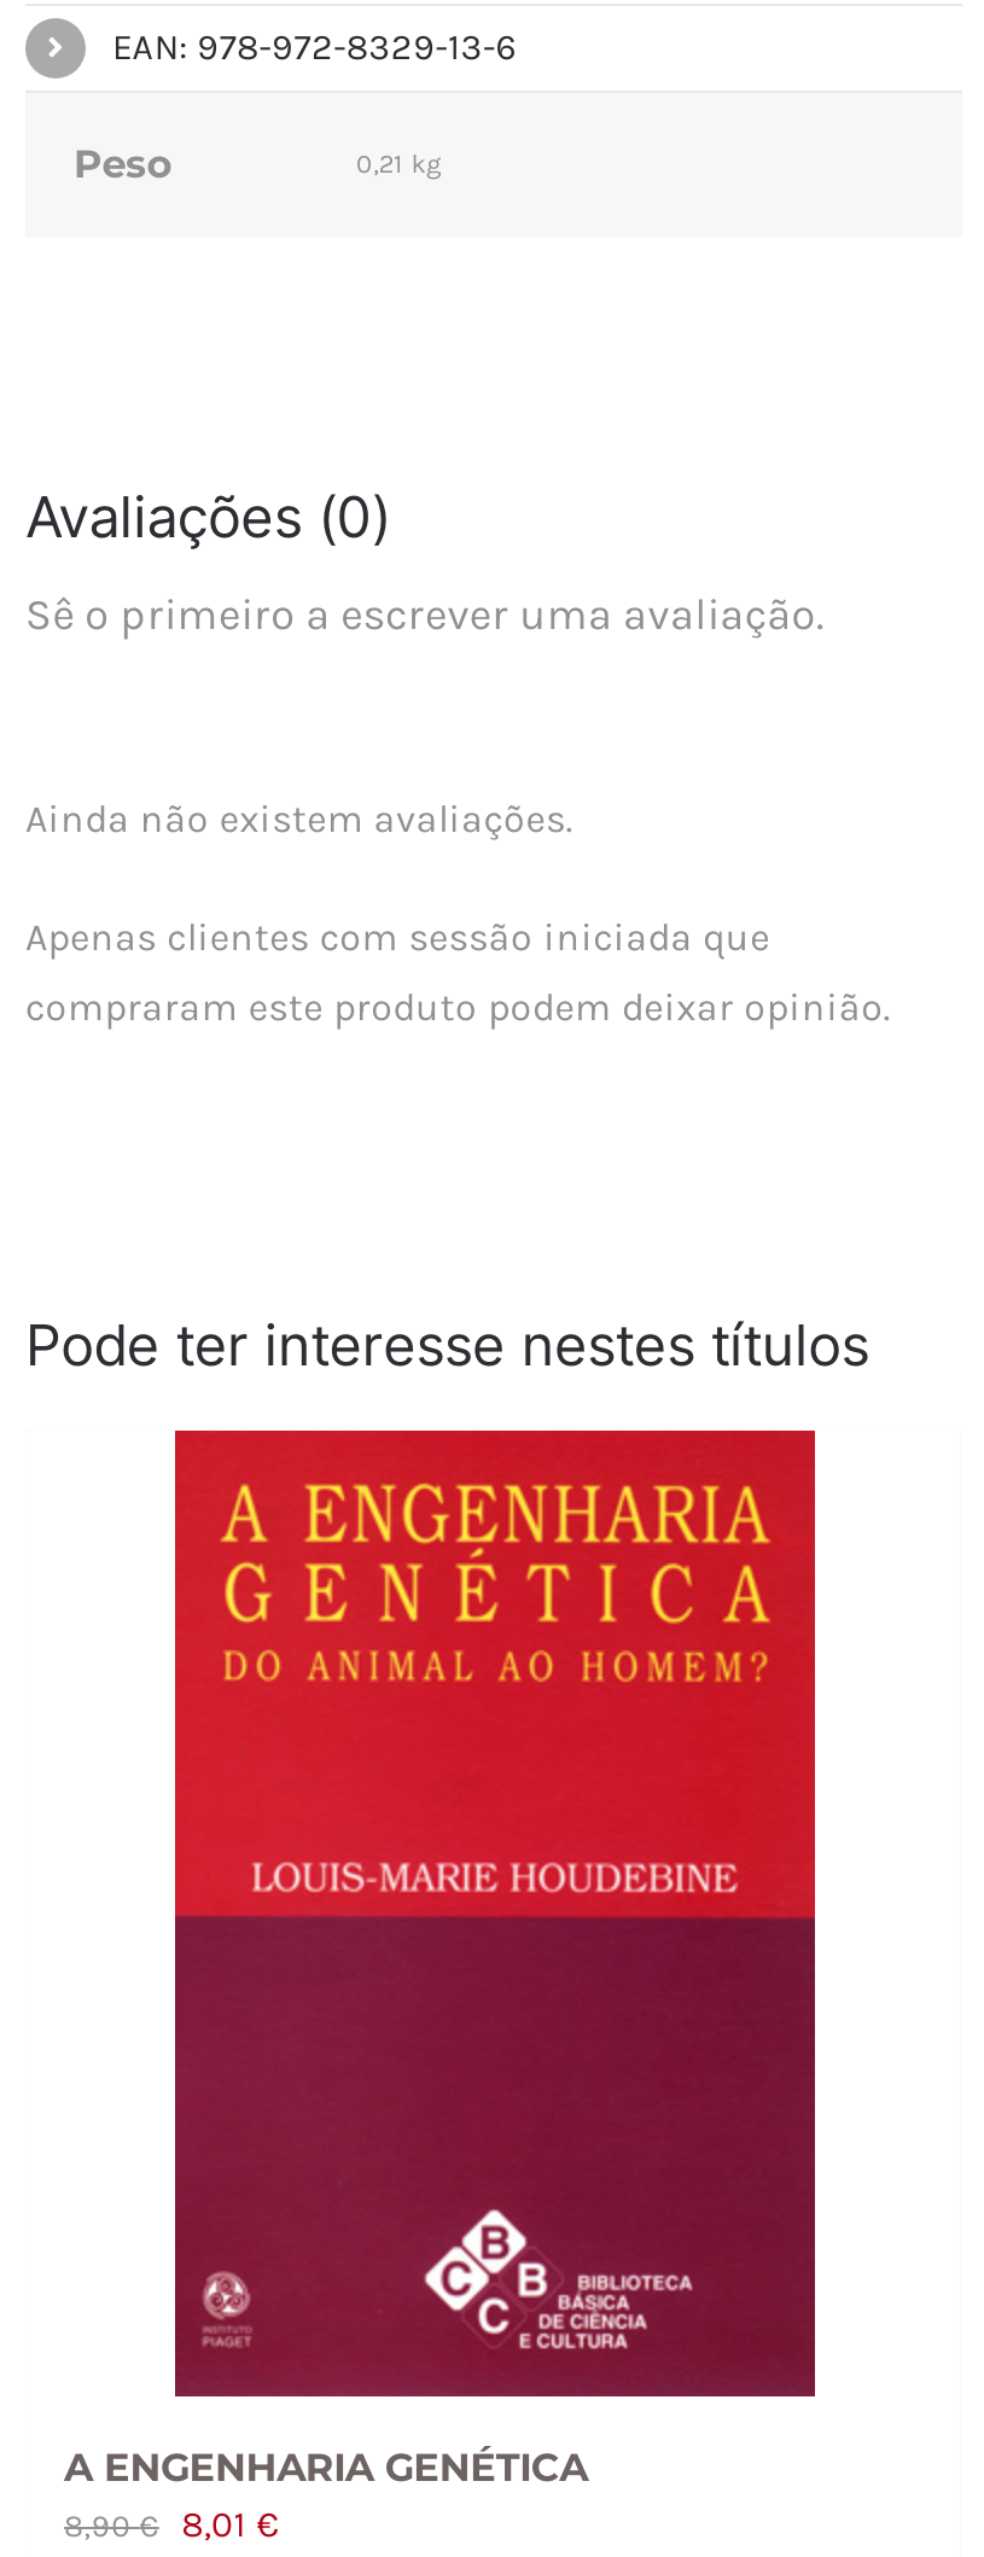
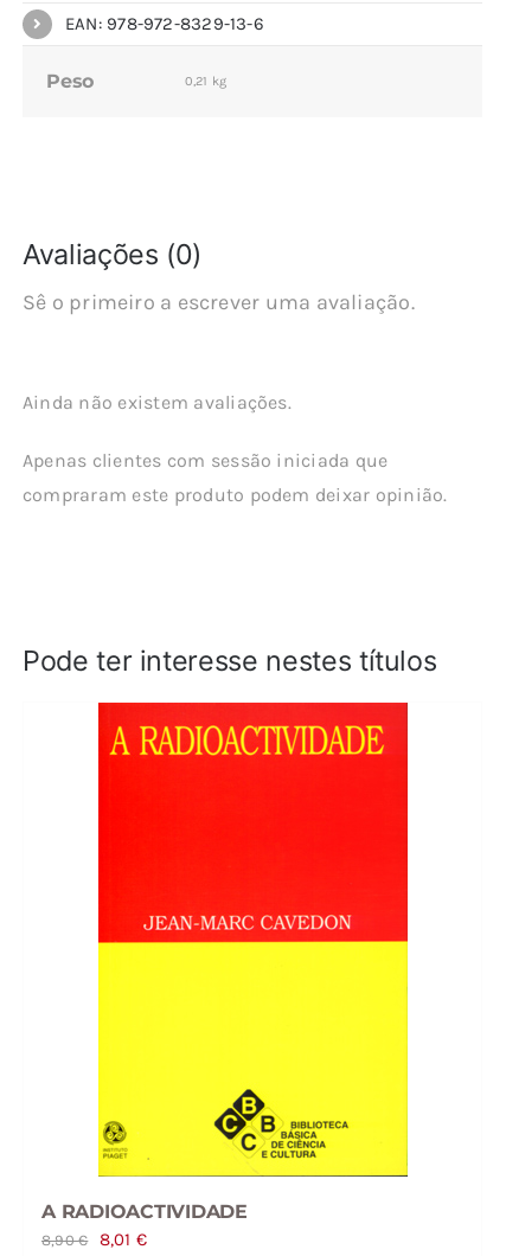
- [image]
- A ENGENHARIA GENÉTICA
+ [image]
+ A RADIOACTIVIDADE
